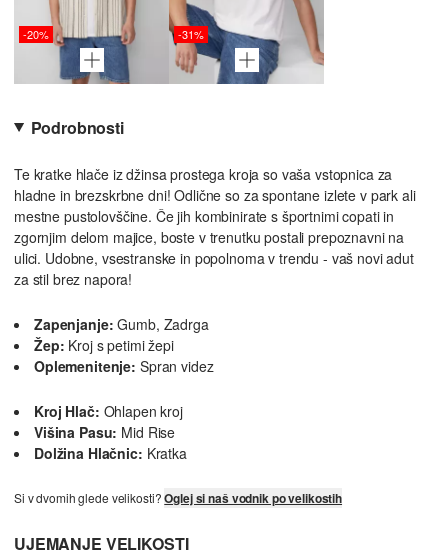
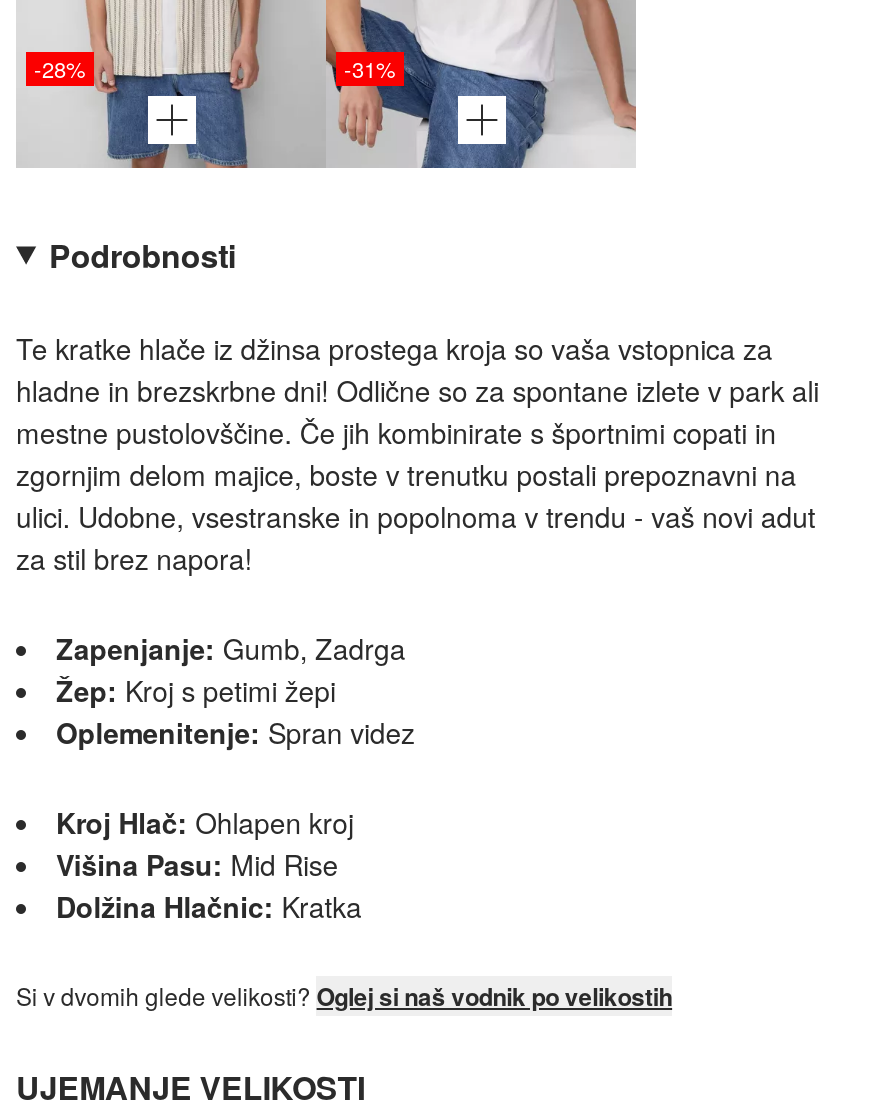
- -20%
+ -28%
